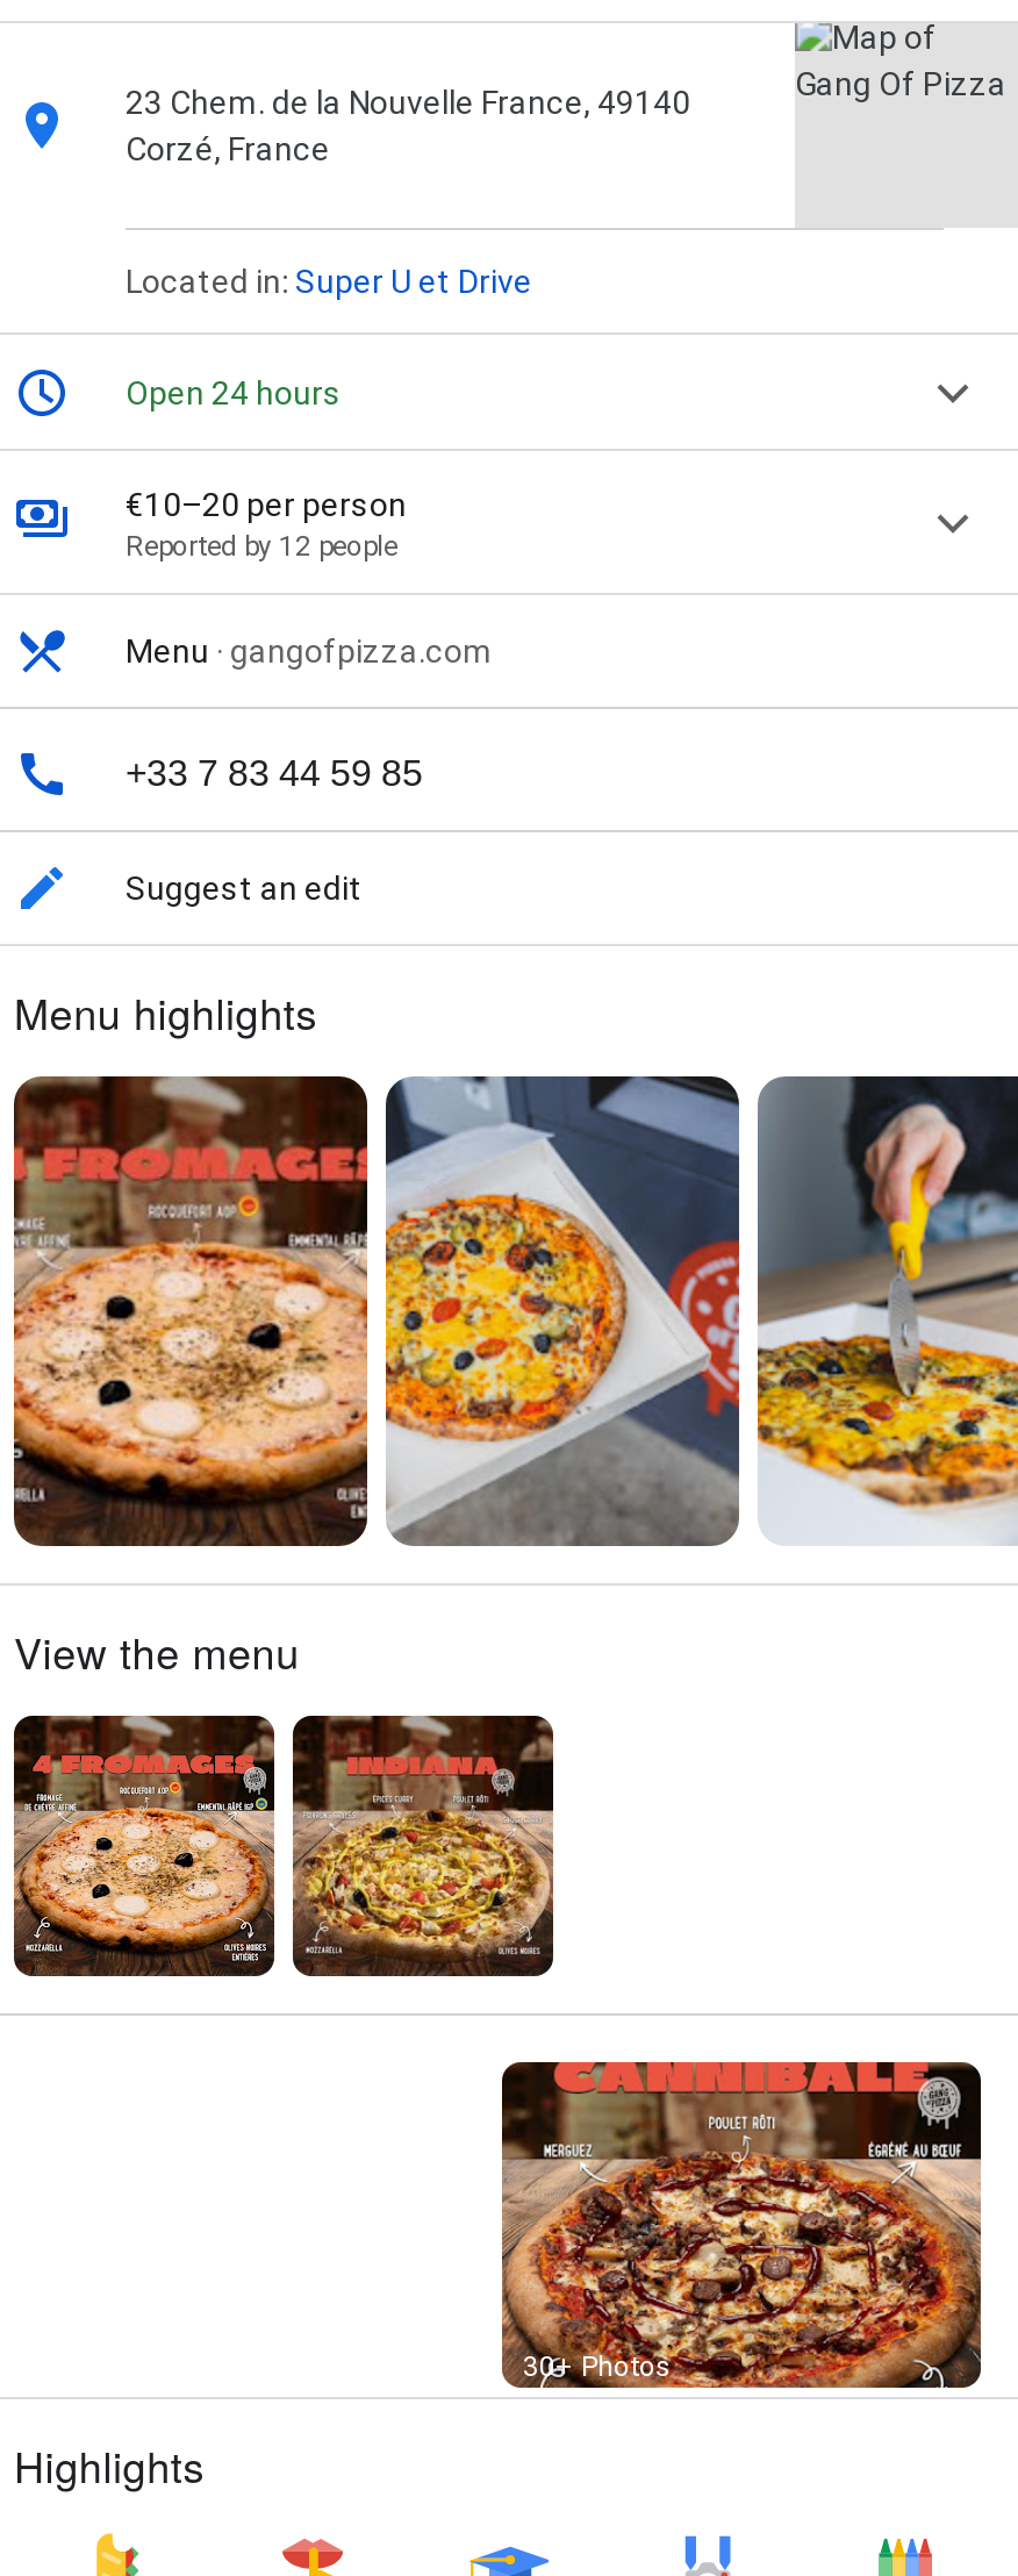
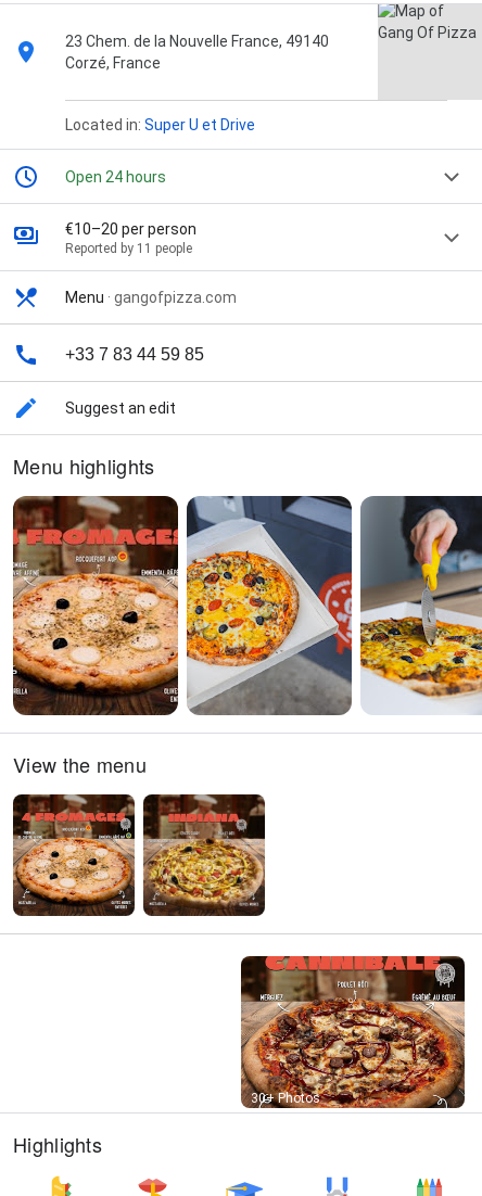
- Reported by 12 people
+ Reported by 11 people
